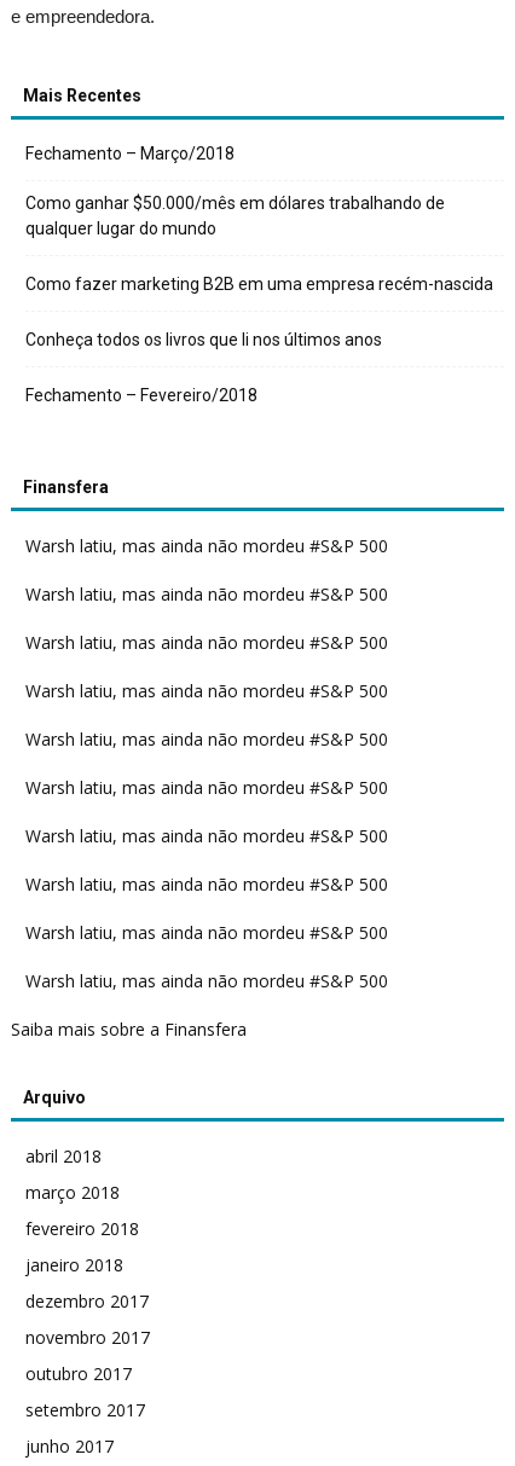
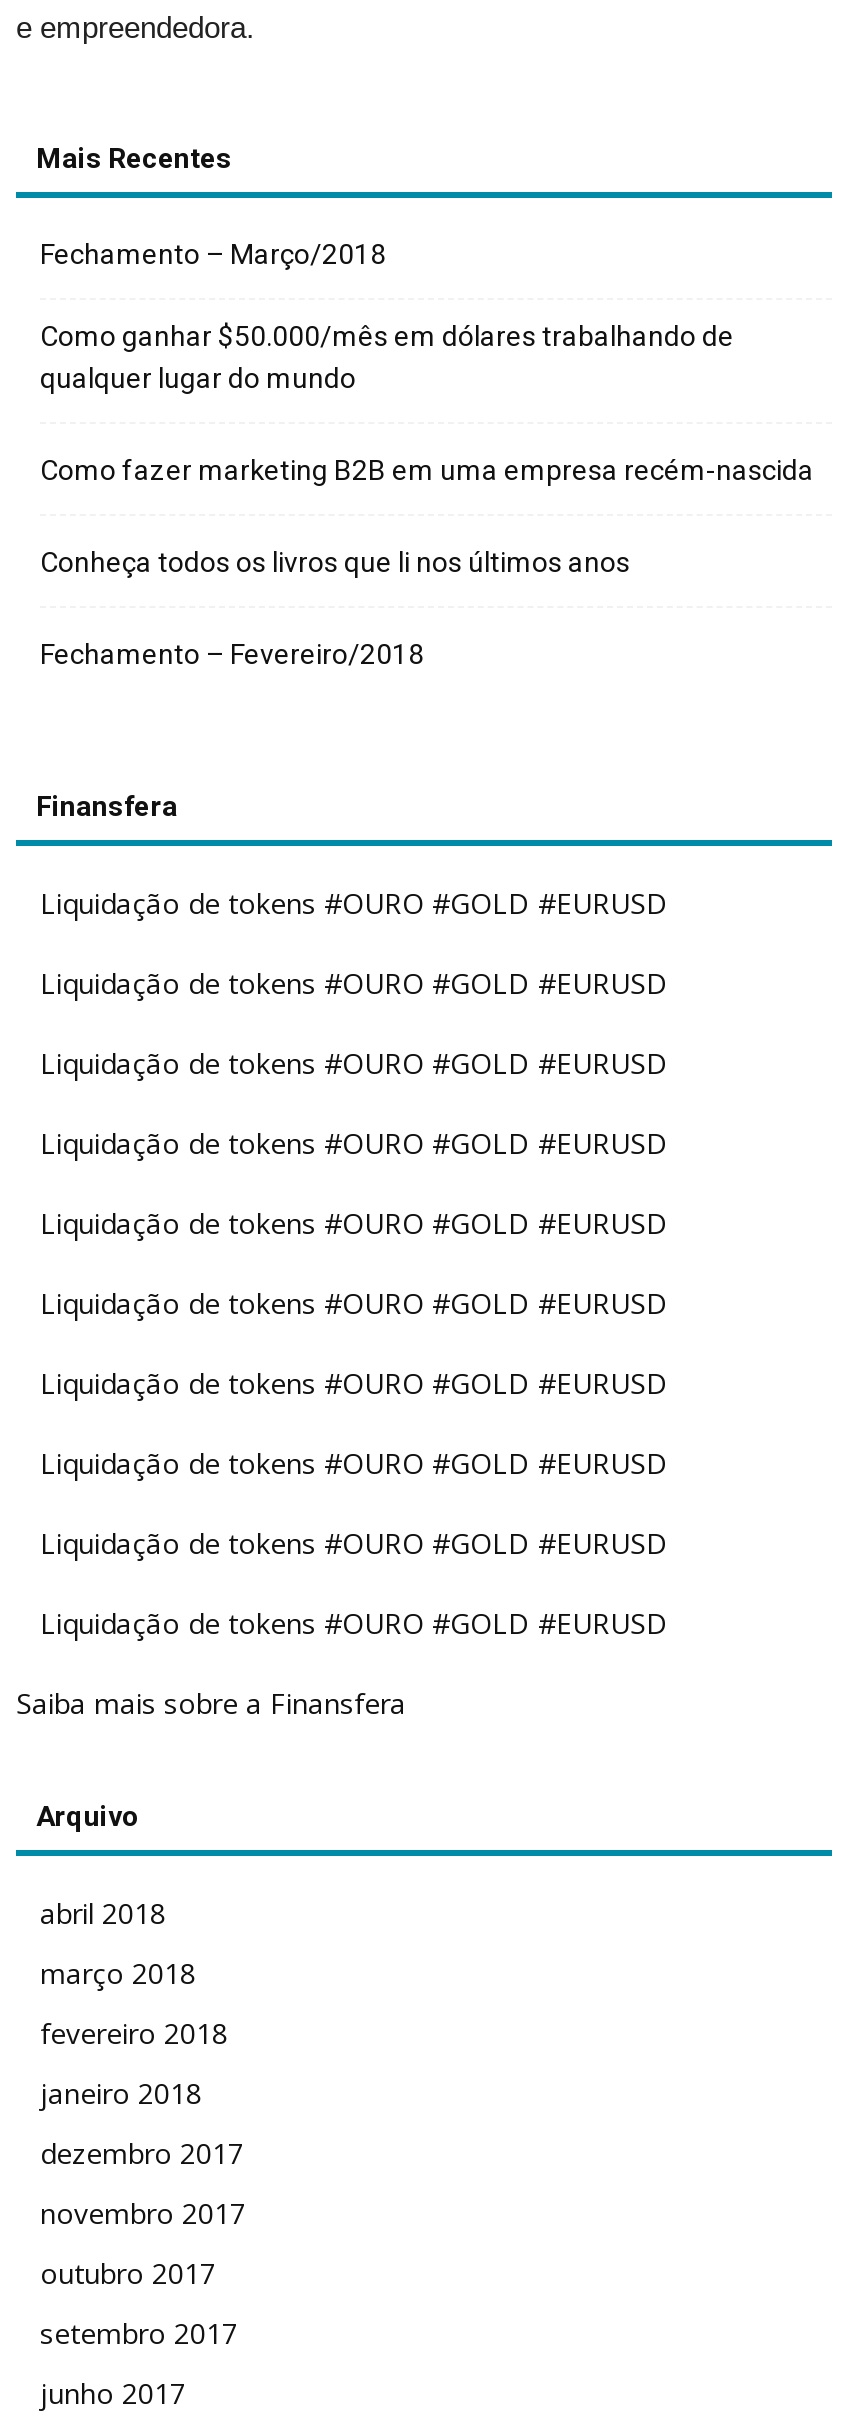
- Warsh latiu, mas ainda não mordeu #S&P 500
+ Liquidação de tokens #OURO #GOLD #EURUSD

- Warsh latiu, mas ainda não mordeu #S&P 500
+ Liquidação de tokens #OURO #GOLD #EURUSD

- Warsh latiu, mas ainda não mordeu #S&P 500
+ Liquidação de tokens #OURO #GOLD #EURUSD

- Warsh latiu, mas ainda não mordeu #S&P 500
+ Liquidação de tokens #OURO #GOLD #EURUSD

- Warsh latiu, mas ainda não mordeu #S&P 500
+ Liquidação de tokens #OURO #GOLD #EURUSD

- Warsh latiu, mas ainda não mordeu #S&P 500
+ Liquidação de tokens #OURO #GOLD #EURUSD

- Warsh latiu, mas ainda não mordeu #S&P 500
+ Liquidação de tokens #OURO #GOLD #EURUSD

- Warsh latiu, mas ainda não mordeu #S&P 500
+ Liquidação de tokens #OURO #GOLD #EURUSD

- Warsh latiu, mas ainda não mordeu #S&P 500
+ Liquidação de tokens #OURO #GOLD #EURUSD

- Warsh latiu, mas ainda não mordeu #S&P 500
+ Liquidação de tokens #OURO #GOLD #EURUSD
